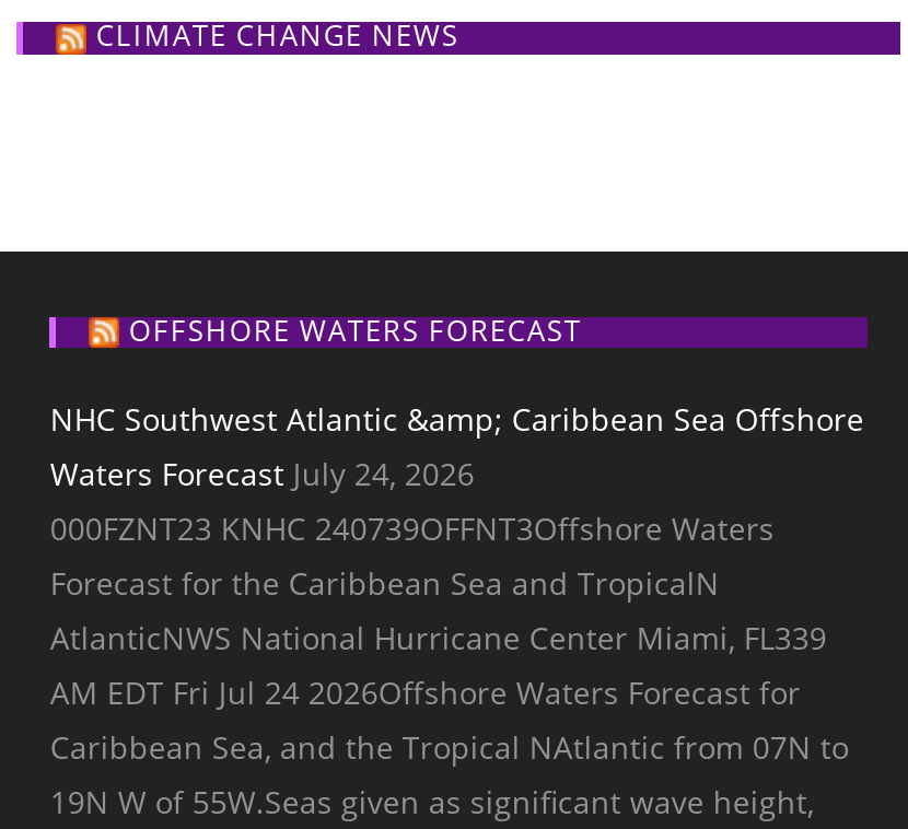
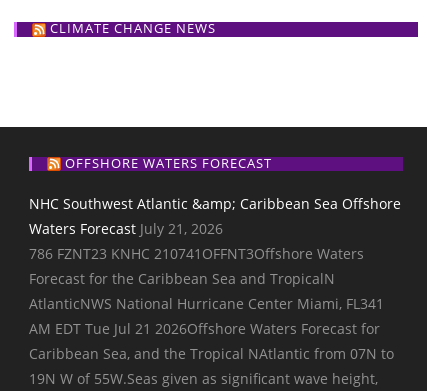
- Waters Forecast July 24, 2026
- 000FZNT23 KNHC 240739OFFNT3Offshore Waters
+ Waters Forecast July 21, 2026
+ 786 FZNT23 KNHC 210741OFFNT3Offshore Waters

- AtlanticNWS National Hurricane Center Miami, FL339
+ AtlanticNWS National Hurricane Center Miami, FL341

- AM EDT Fri Jul 24 2026Offshore Waters Forecast for
+ AM EDT Tue Jul 21 2026Offshore Waters Forecast for
